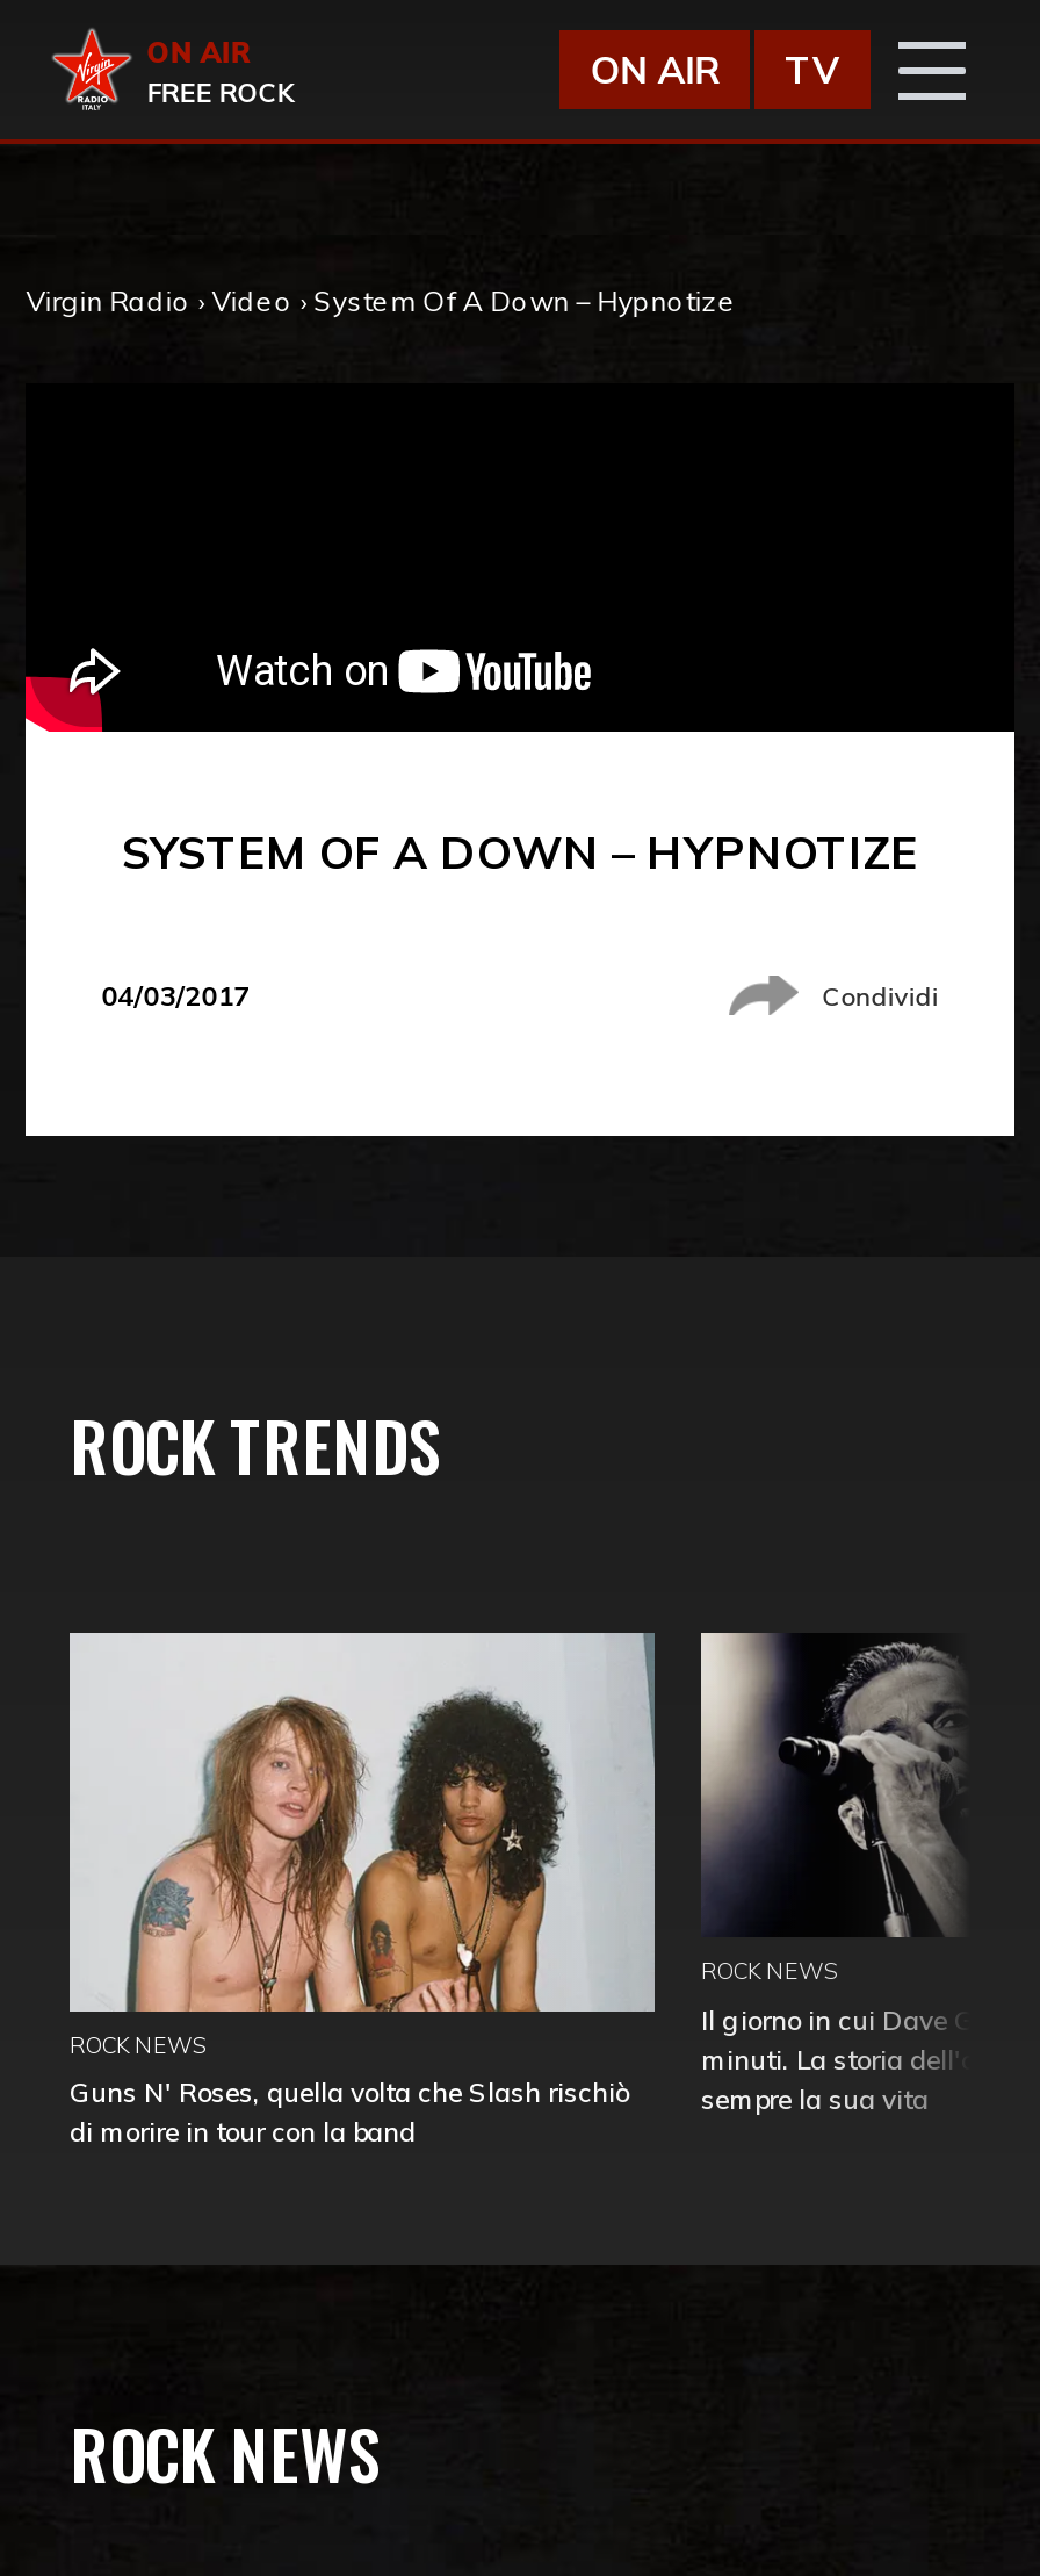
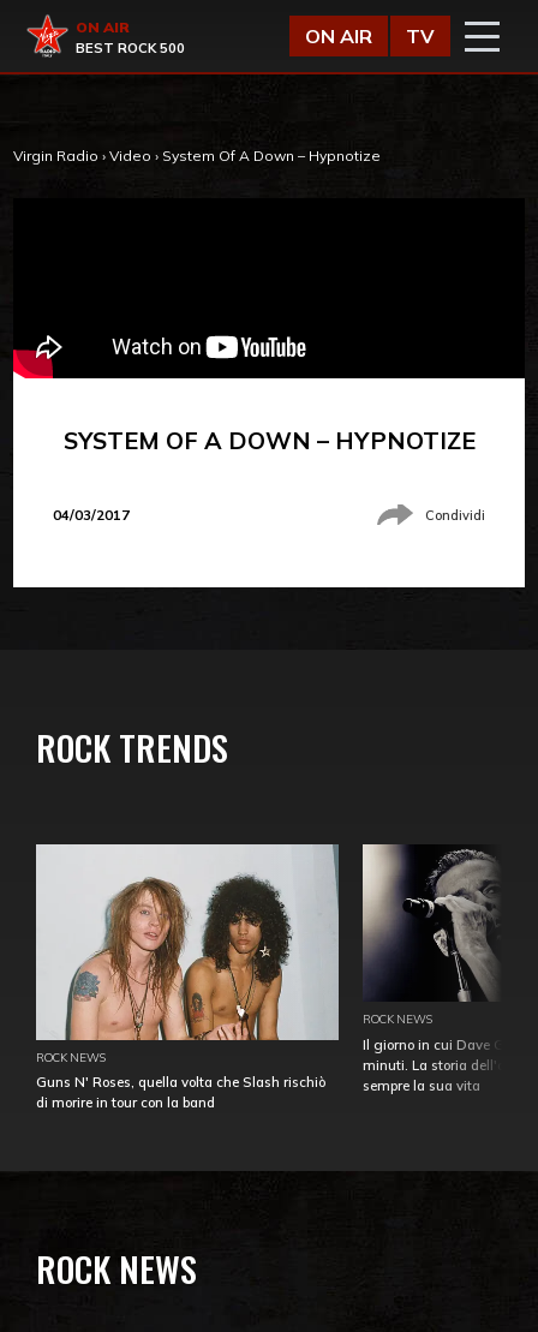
- FREE ROCK
+ BEST ROCK 500
